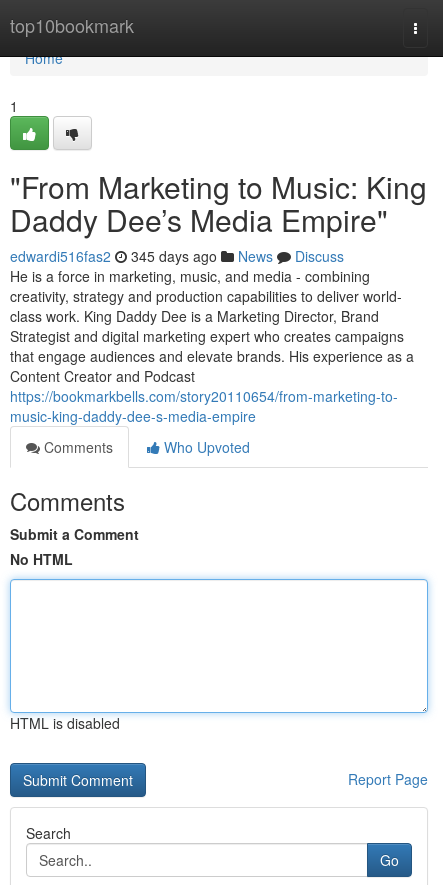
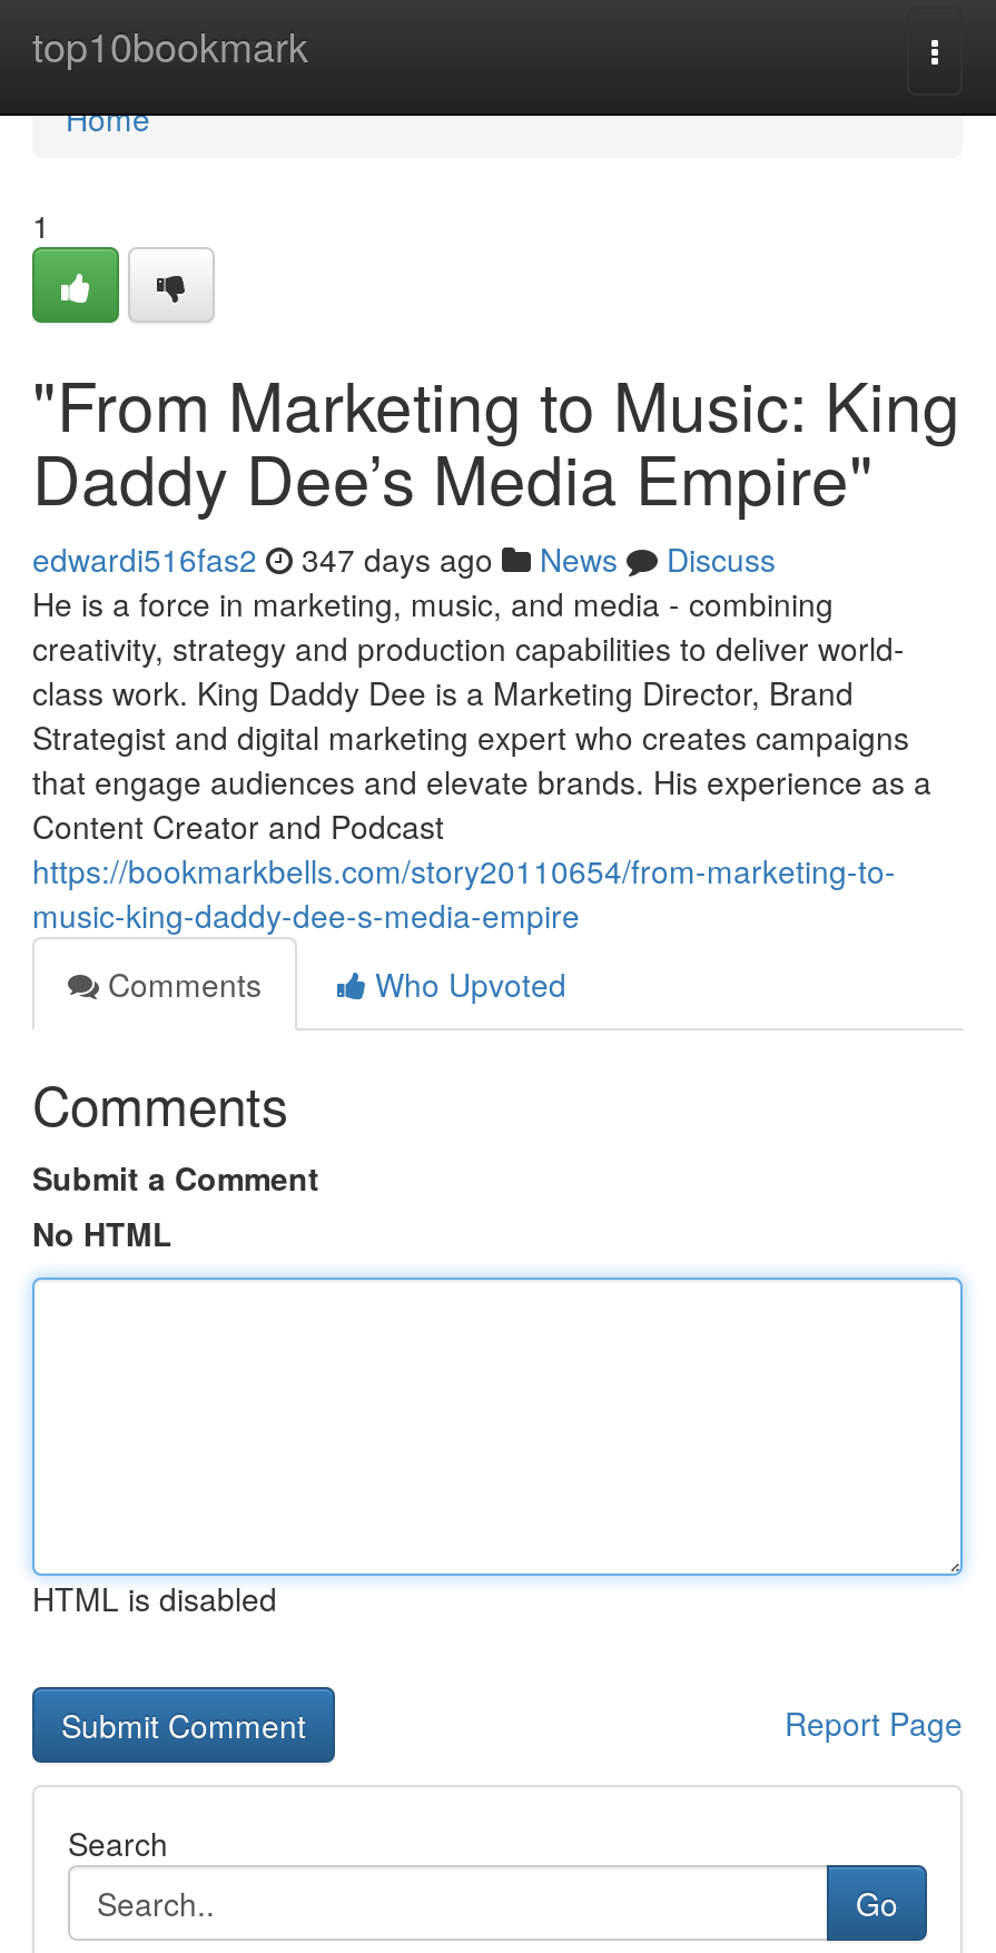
- edwardi516fas2 345 days ago News Discuss
+ edwardi516fas2 347 days ago News Discuss
